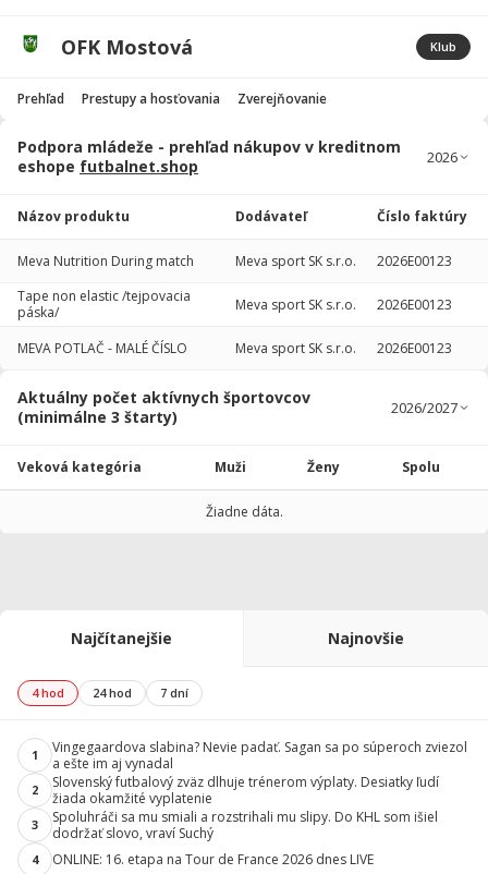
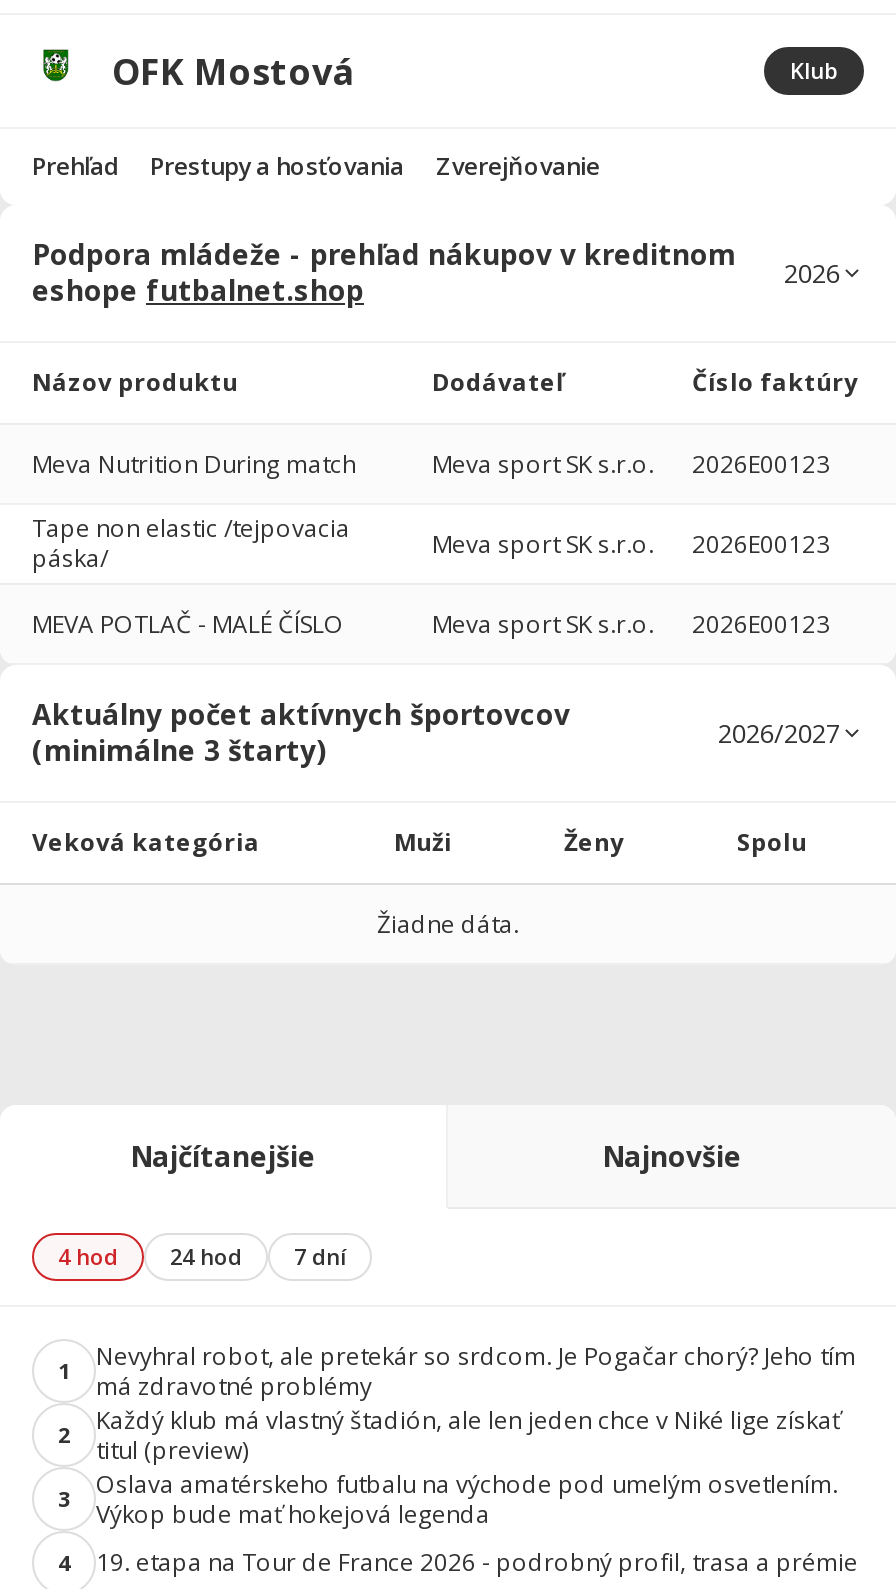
- Vingegaardova slabina? Nevie padať. Sagan sa po súperoch zviezol
- a ešte im aj vynadal
+ Nevyhral robot, ale pretekár so srdcom. Je Pogačar chorý? Jeho tím
+ má zdravotné problémy

- Slovenský futbalový zväz dlhuje trénerom výplaty. Desiatky ľudí
- žiada okamžité vyplatenie
+ Každý klub má vlastný štadión, ale len jeden chce v Niké lige získať
+ titul (preview)

- Spoluhráči sa mu smiali a rozstrihali mu slipy. Do KHL som išiel
- dodržať slovo, vraví Suchý
+ Oslava amatérskeho futbalu na východe pod umelým osvetlením.
+ Výkop bude mať hokejová legenda

- ONLINE: 16. etapa na Tour de France 2026 dnes LIVE
+ 19. etapa na Tour de France 2026 - podrobný profil, trasa a prémie
